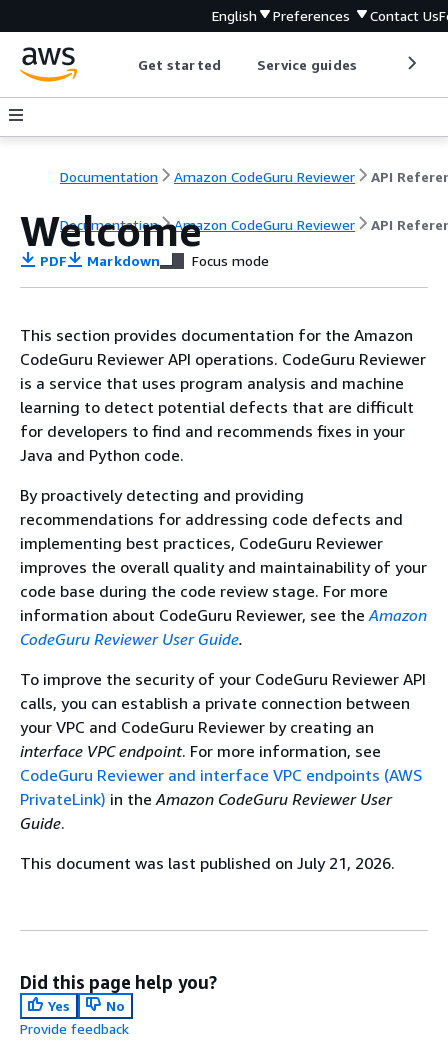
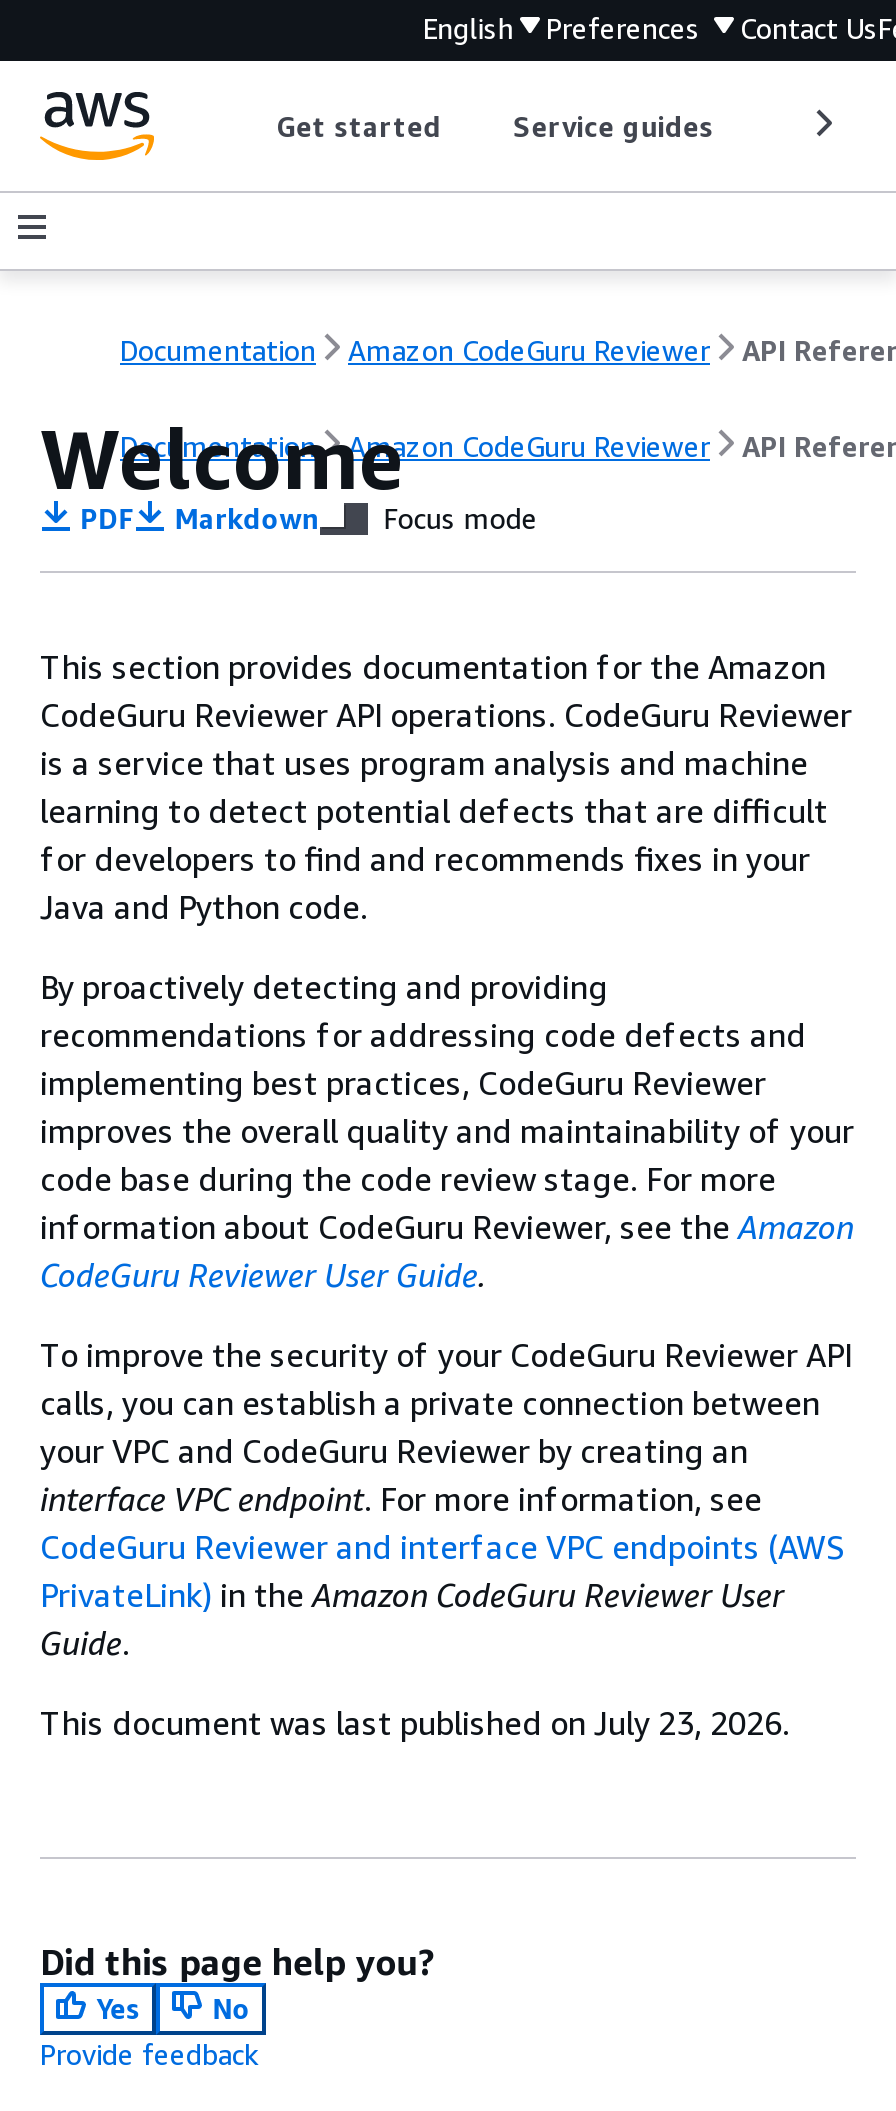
- This document was last published on July 21, 2026.
+ This document was last published on July 23, 2026.
